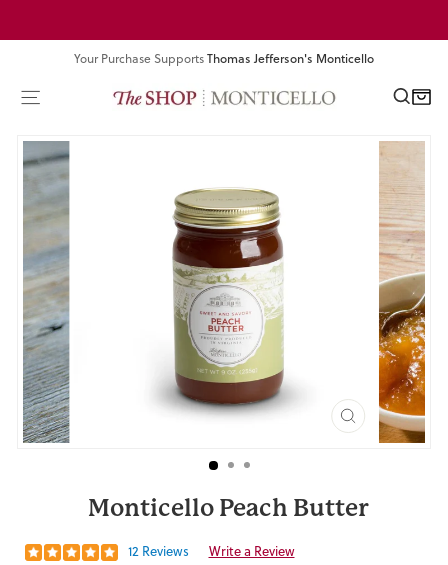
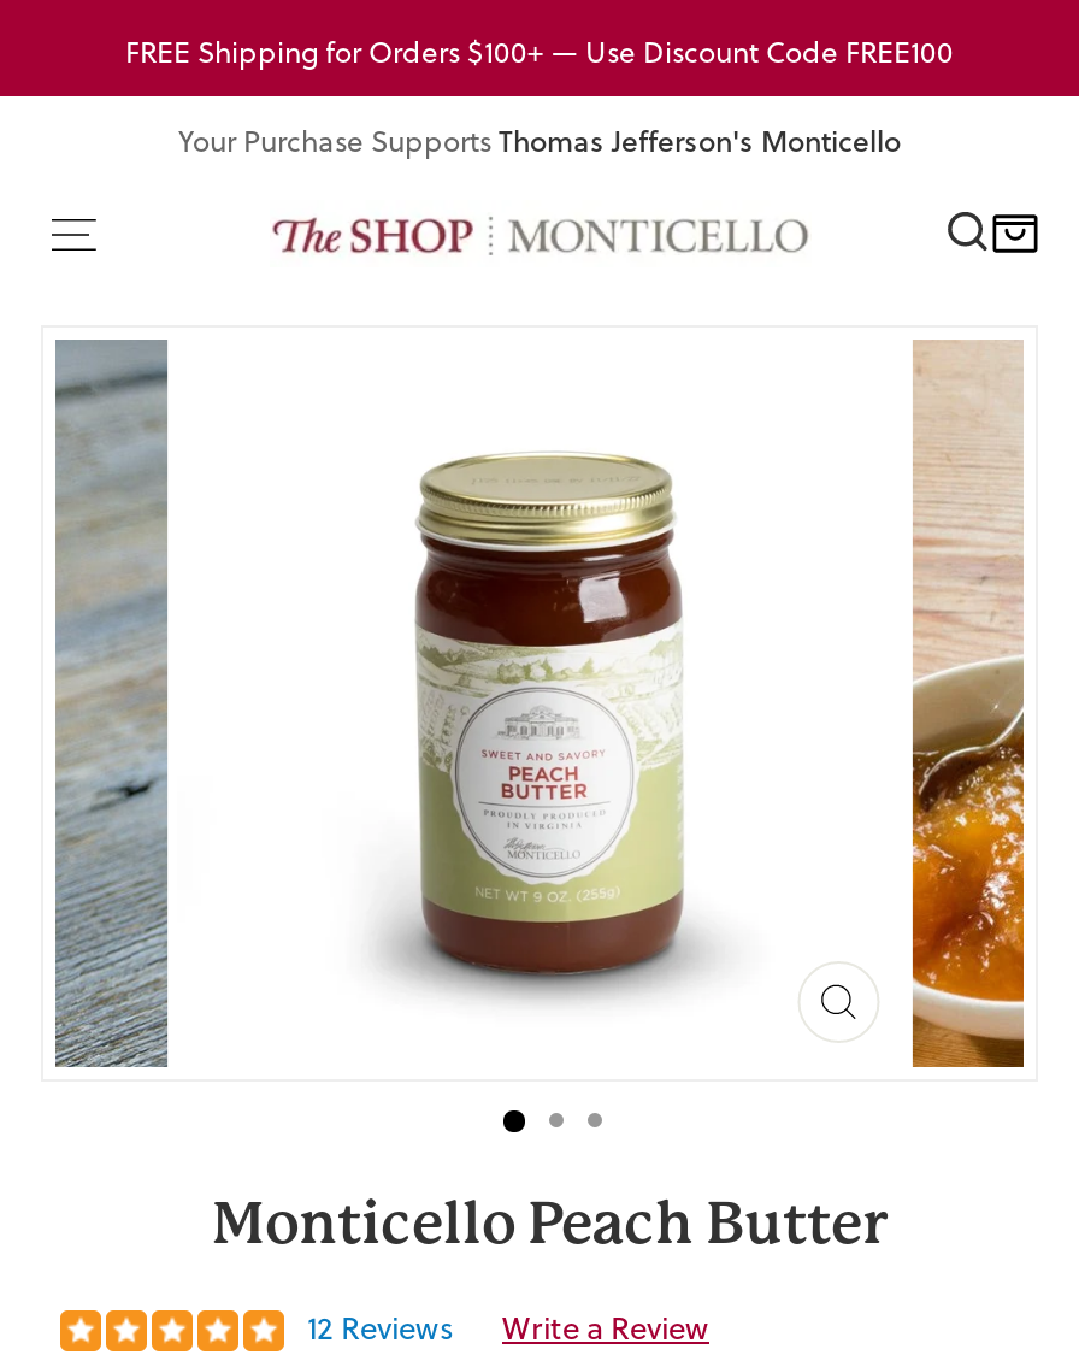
+ FREE Shipping for Orders $100+ — Use Discount Code FREE100
